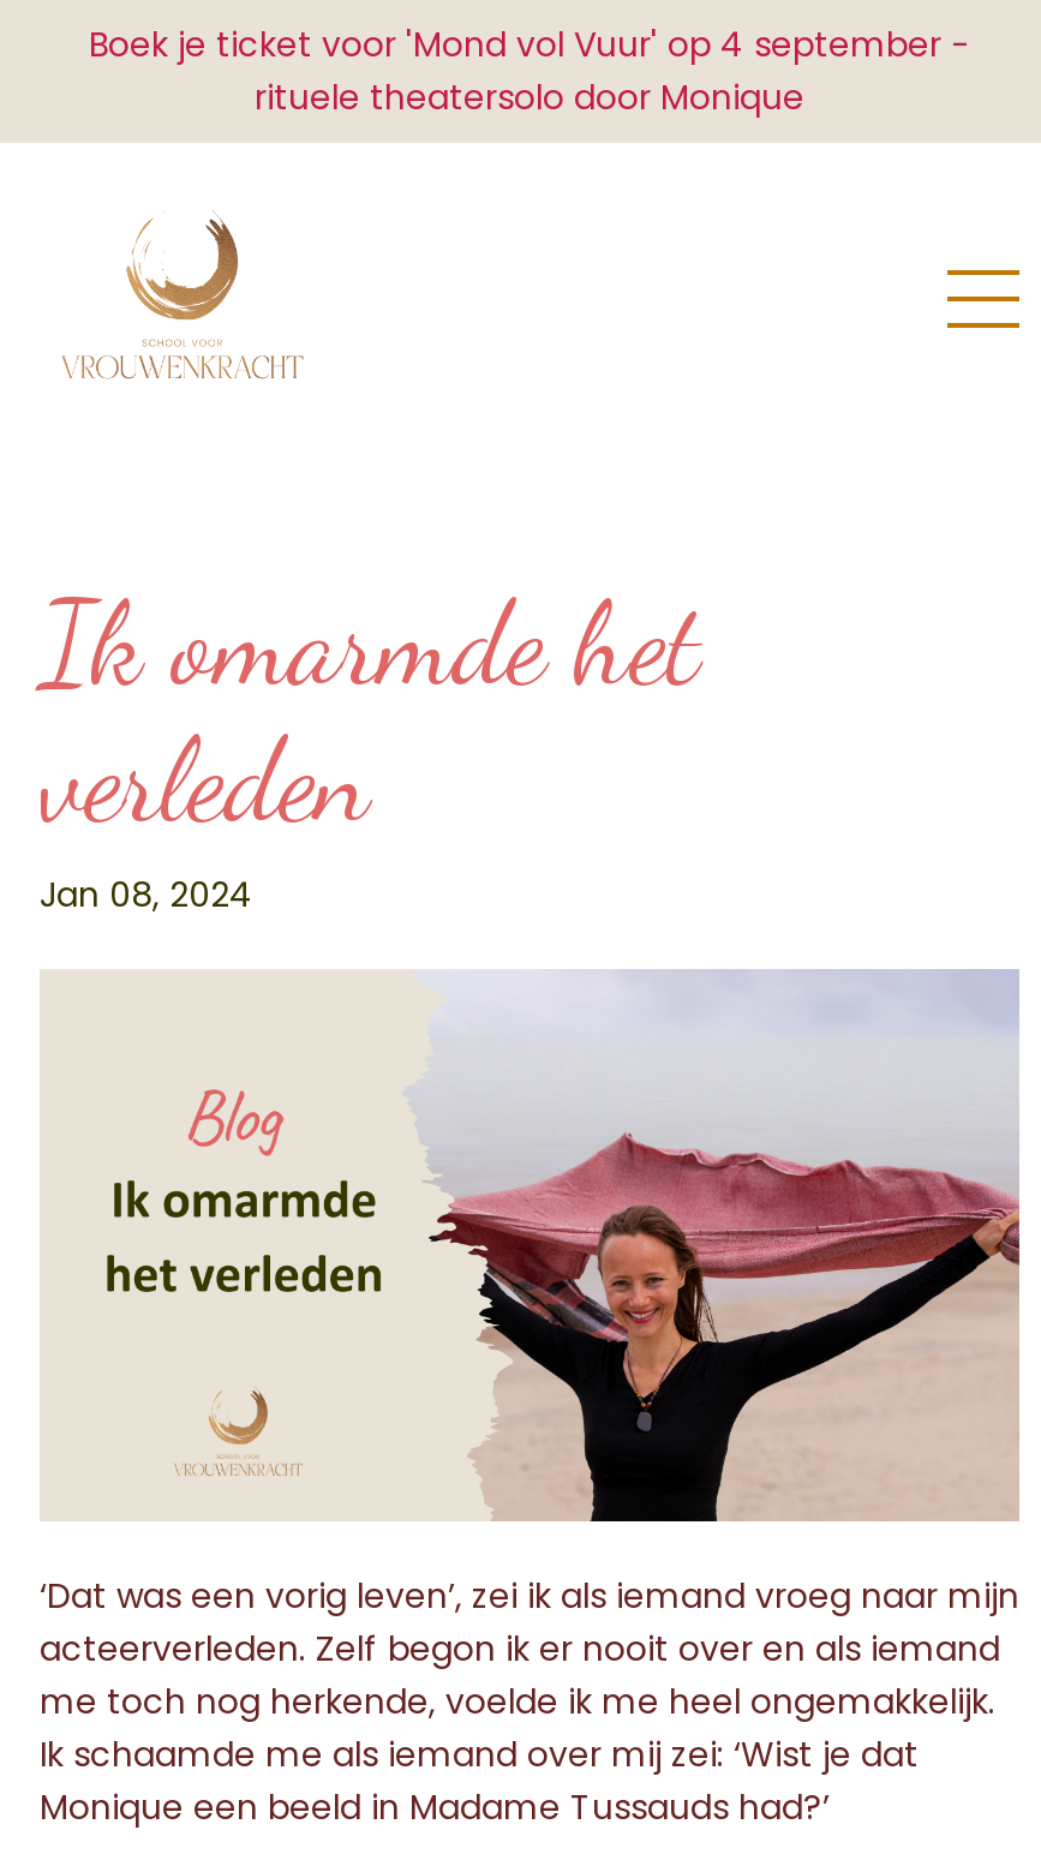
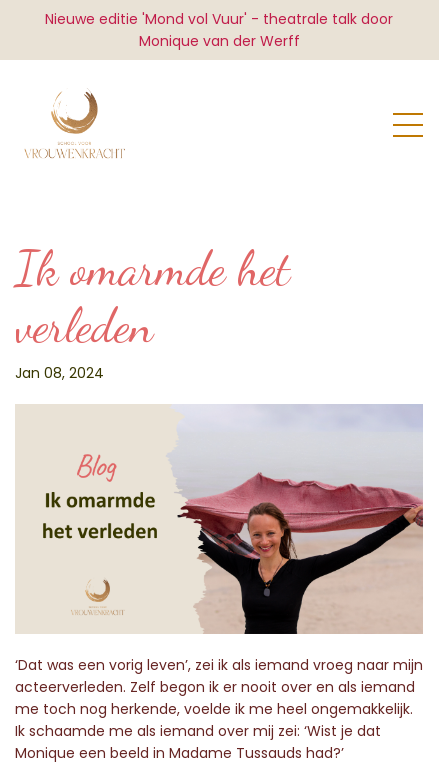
- Boek je ticket voor 'Mond vol Vuur' op 4 september -
- rituele theatersolo door Monique
+ Nieuwe editie 'Mond vol Vuur' - theatrale talk door
+ Monique van der Werff
